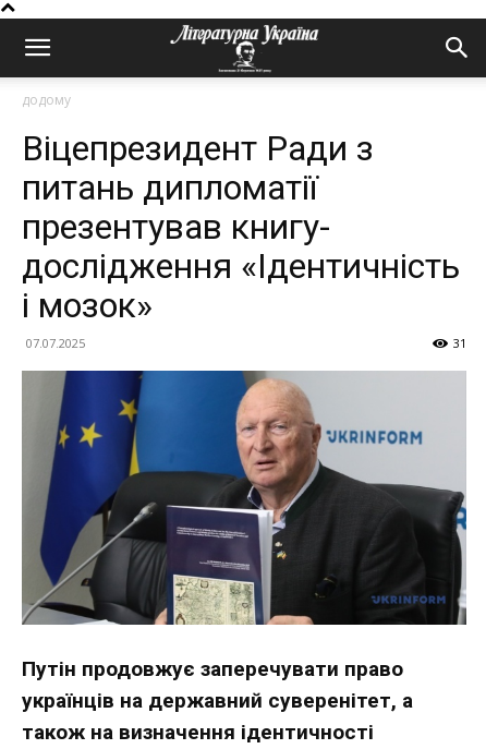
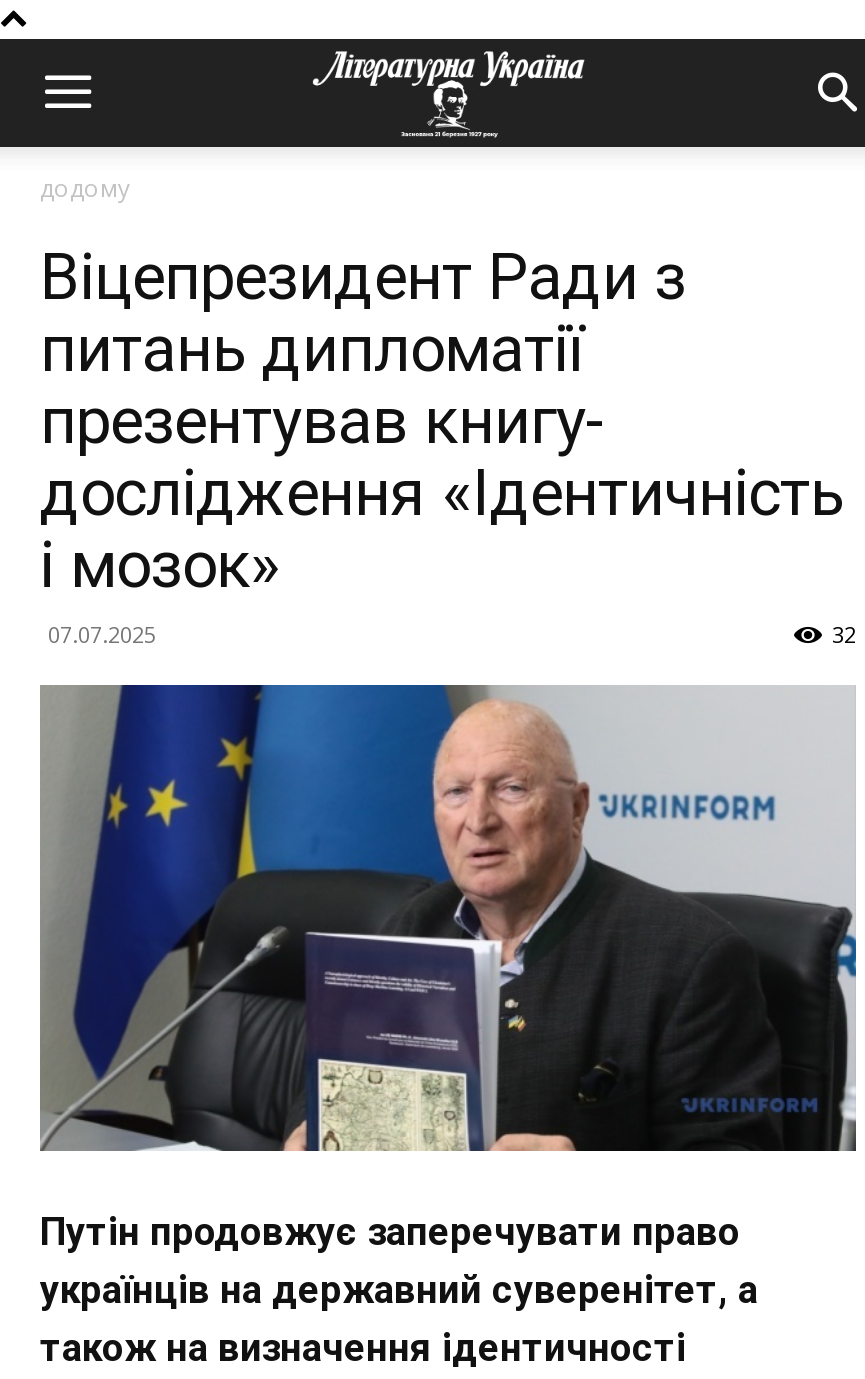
- 31
+ 32
